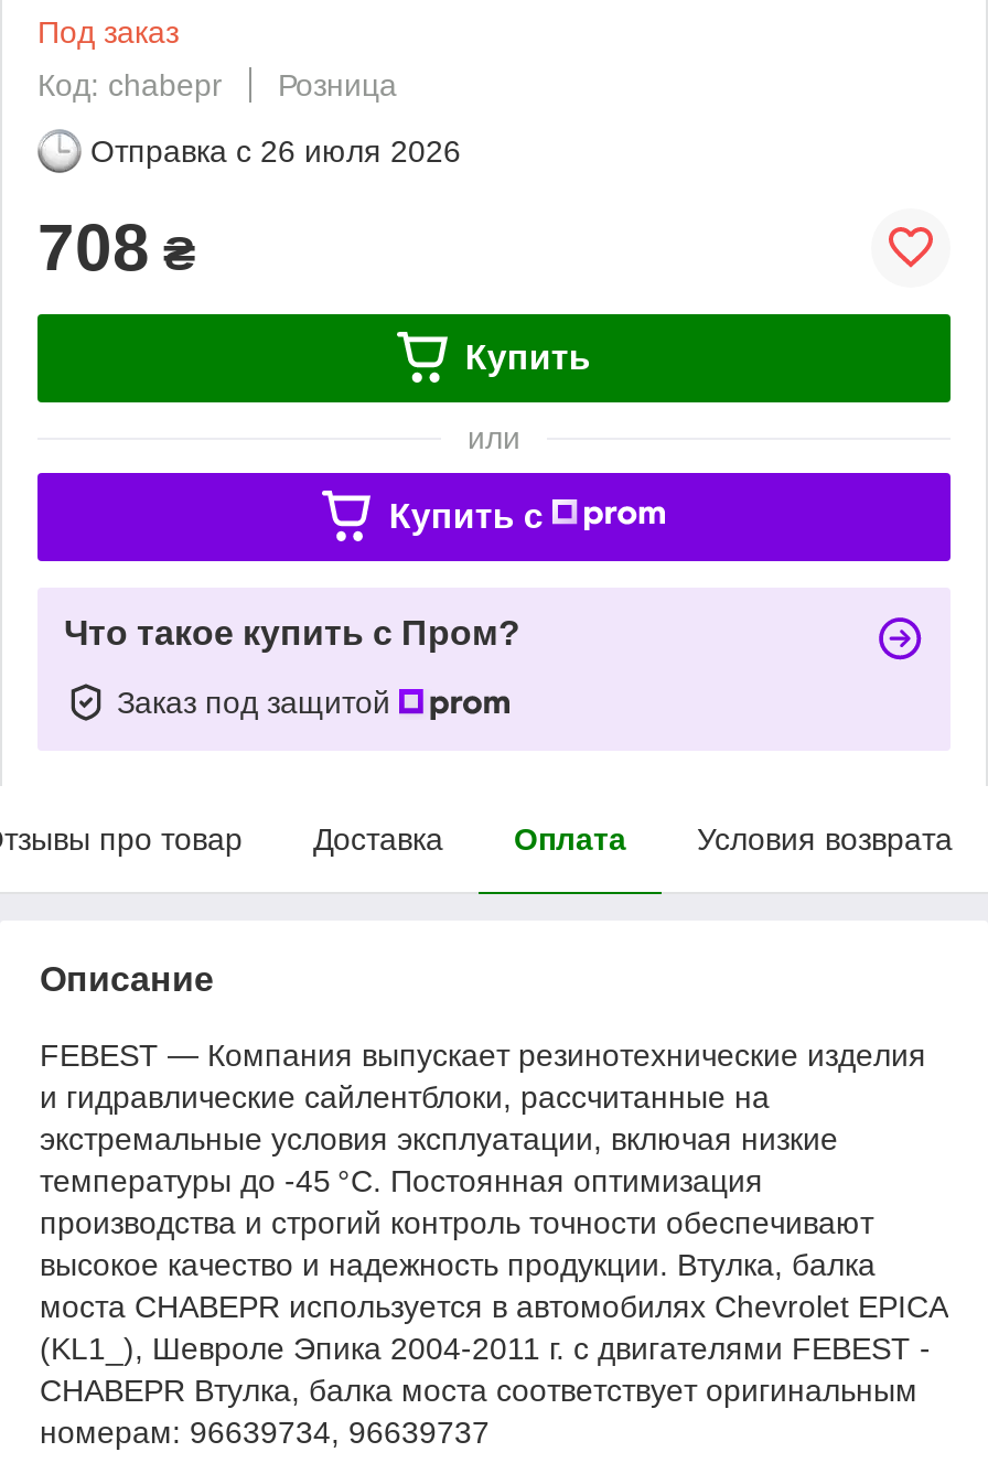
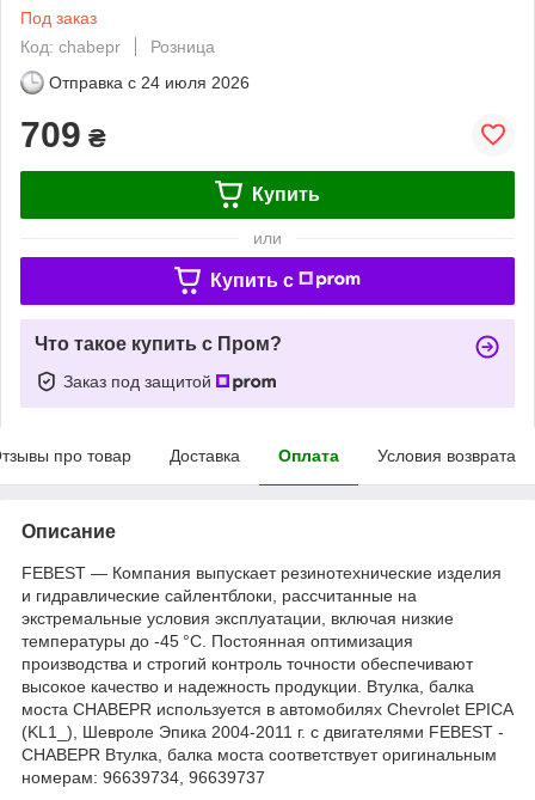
- Отправка с 26 июля 2026
+ Отправка с 24 июля 2026

- 708 ₴
+ 709 ₴
